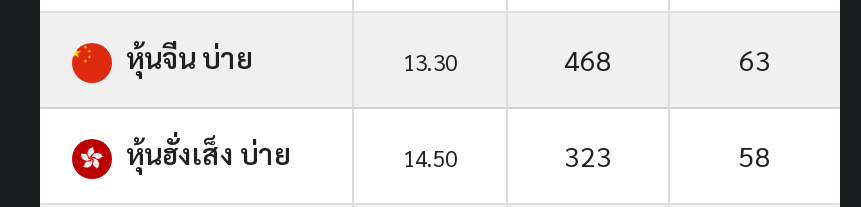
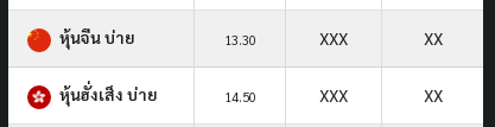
- 468
- 63
+ XXX
+ XX

- 323
- 58
+ XXX
+ XX
